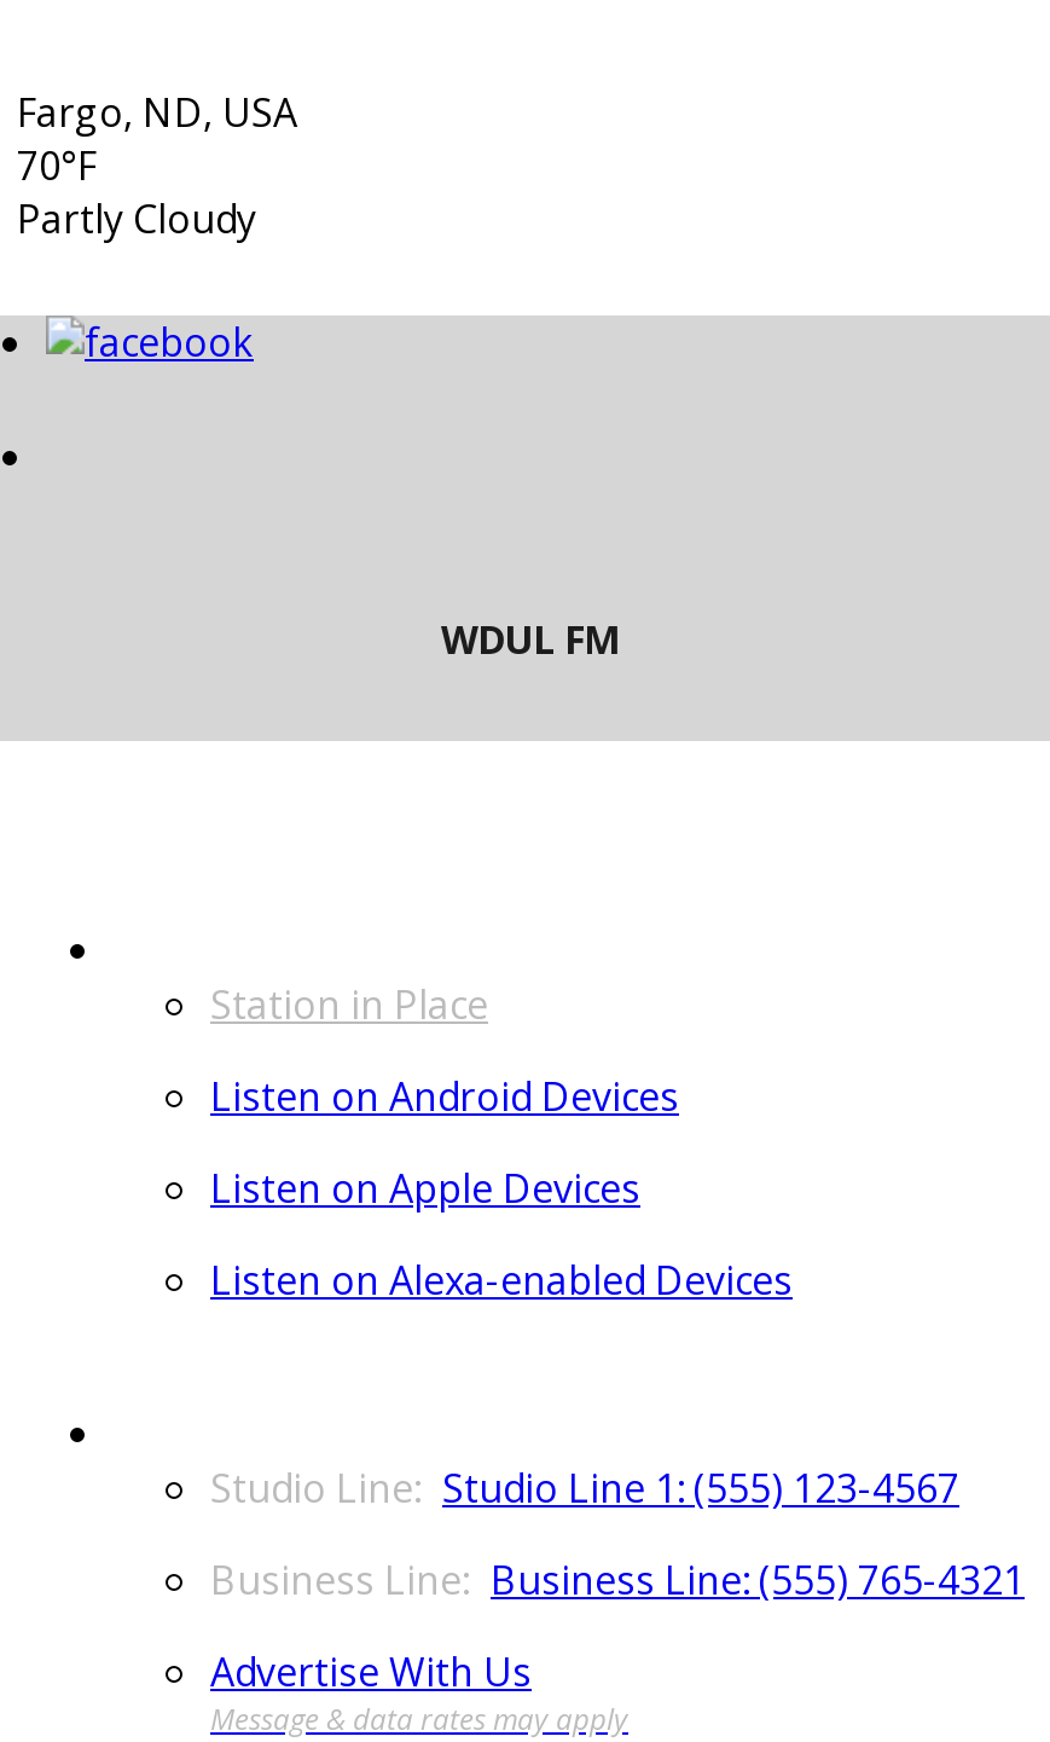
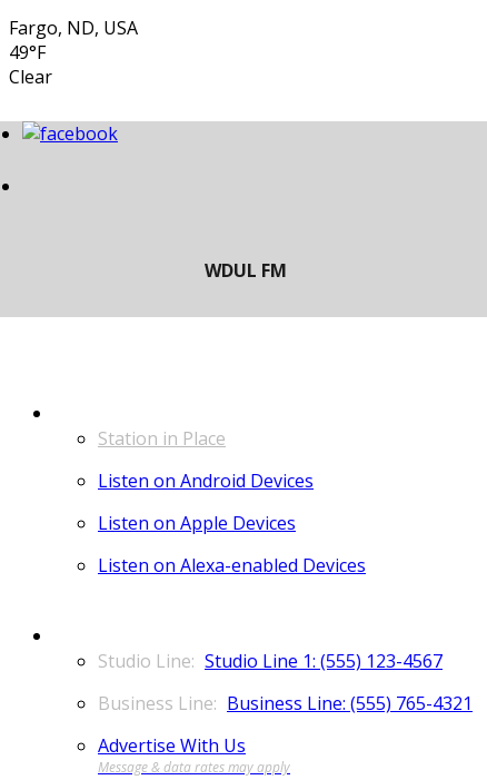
- 70°F
- Partly Cloudy
+ 49°F
+ Clear
